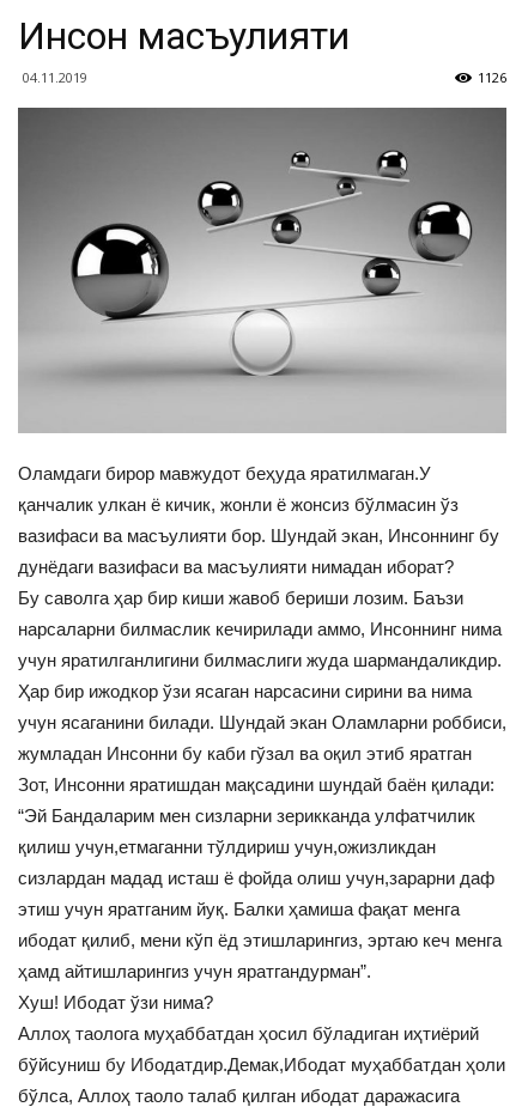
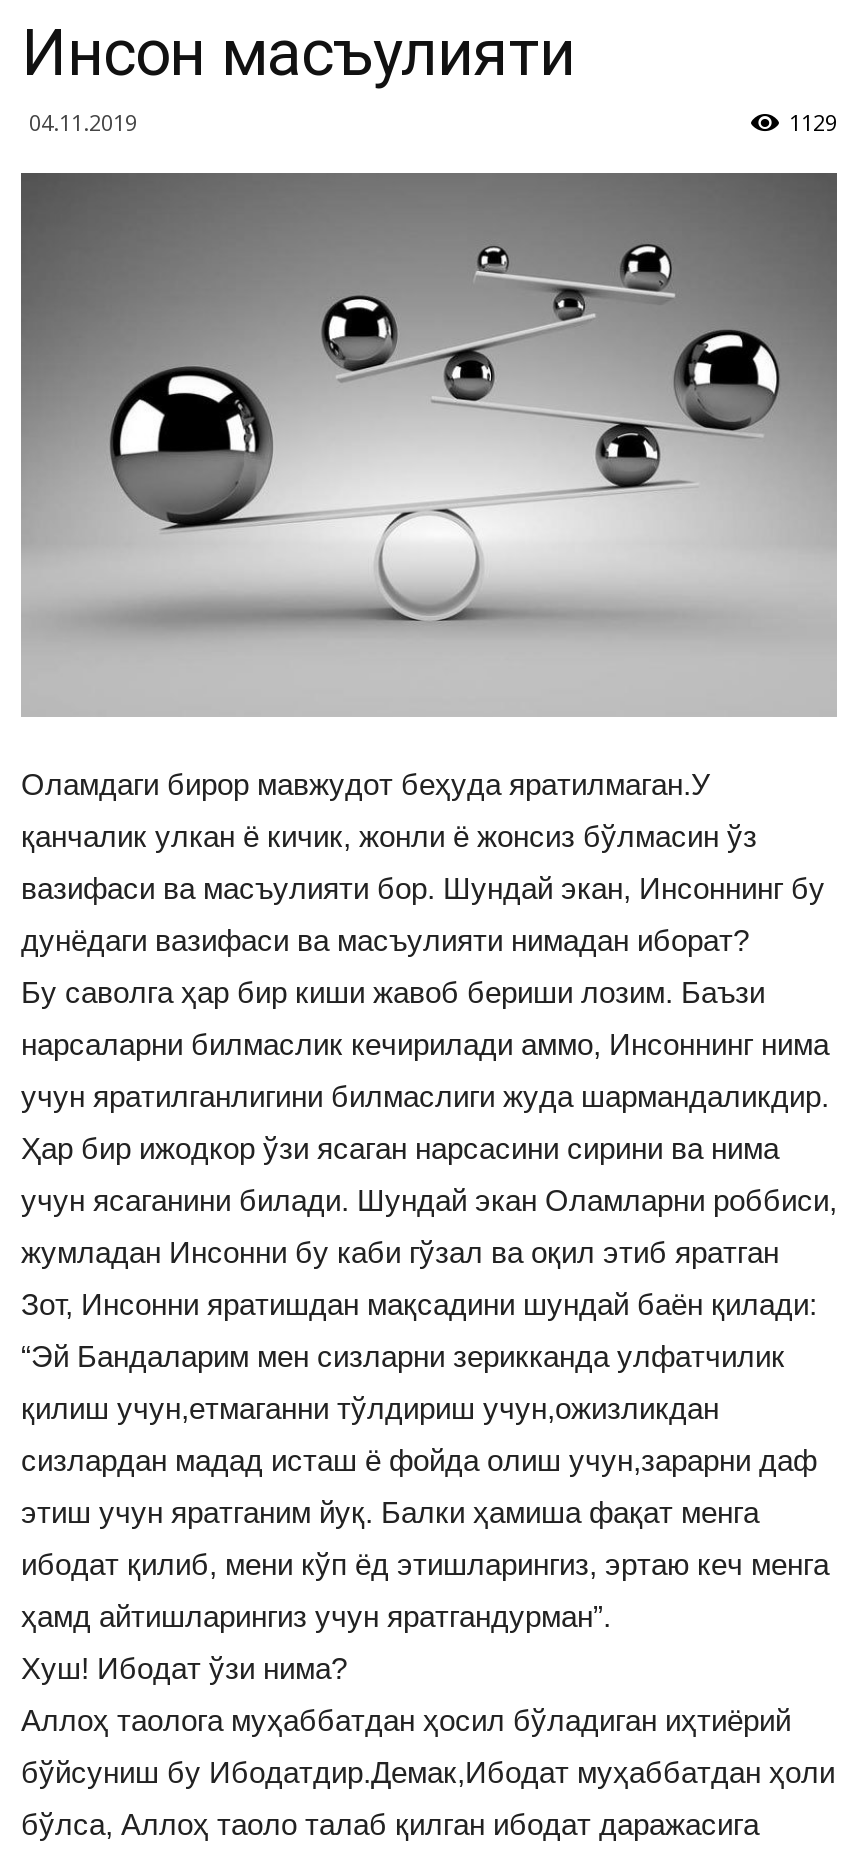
- 1126
+ 1129
